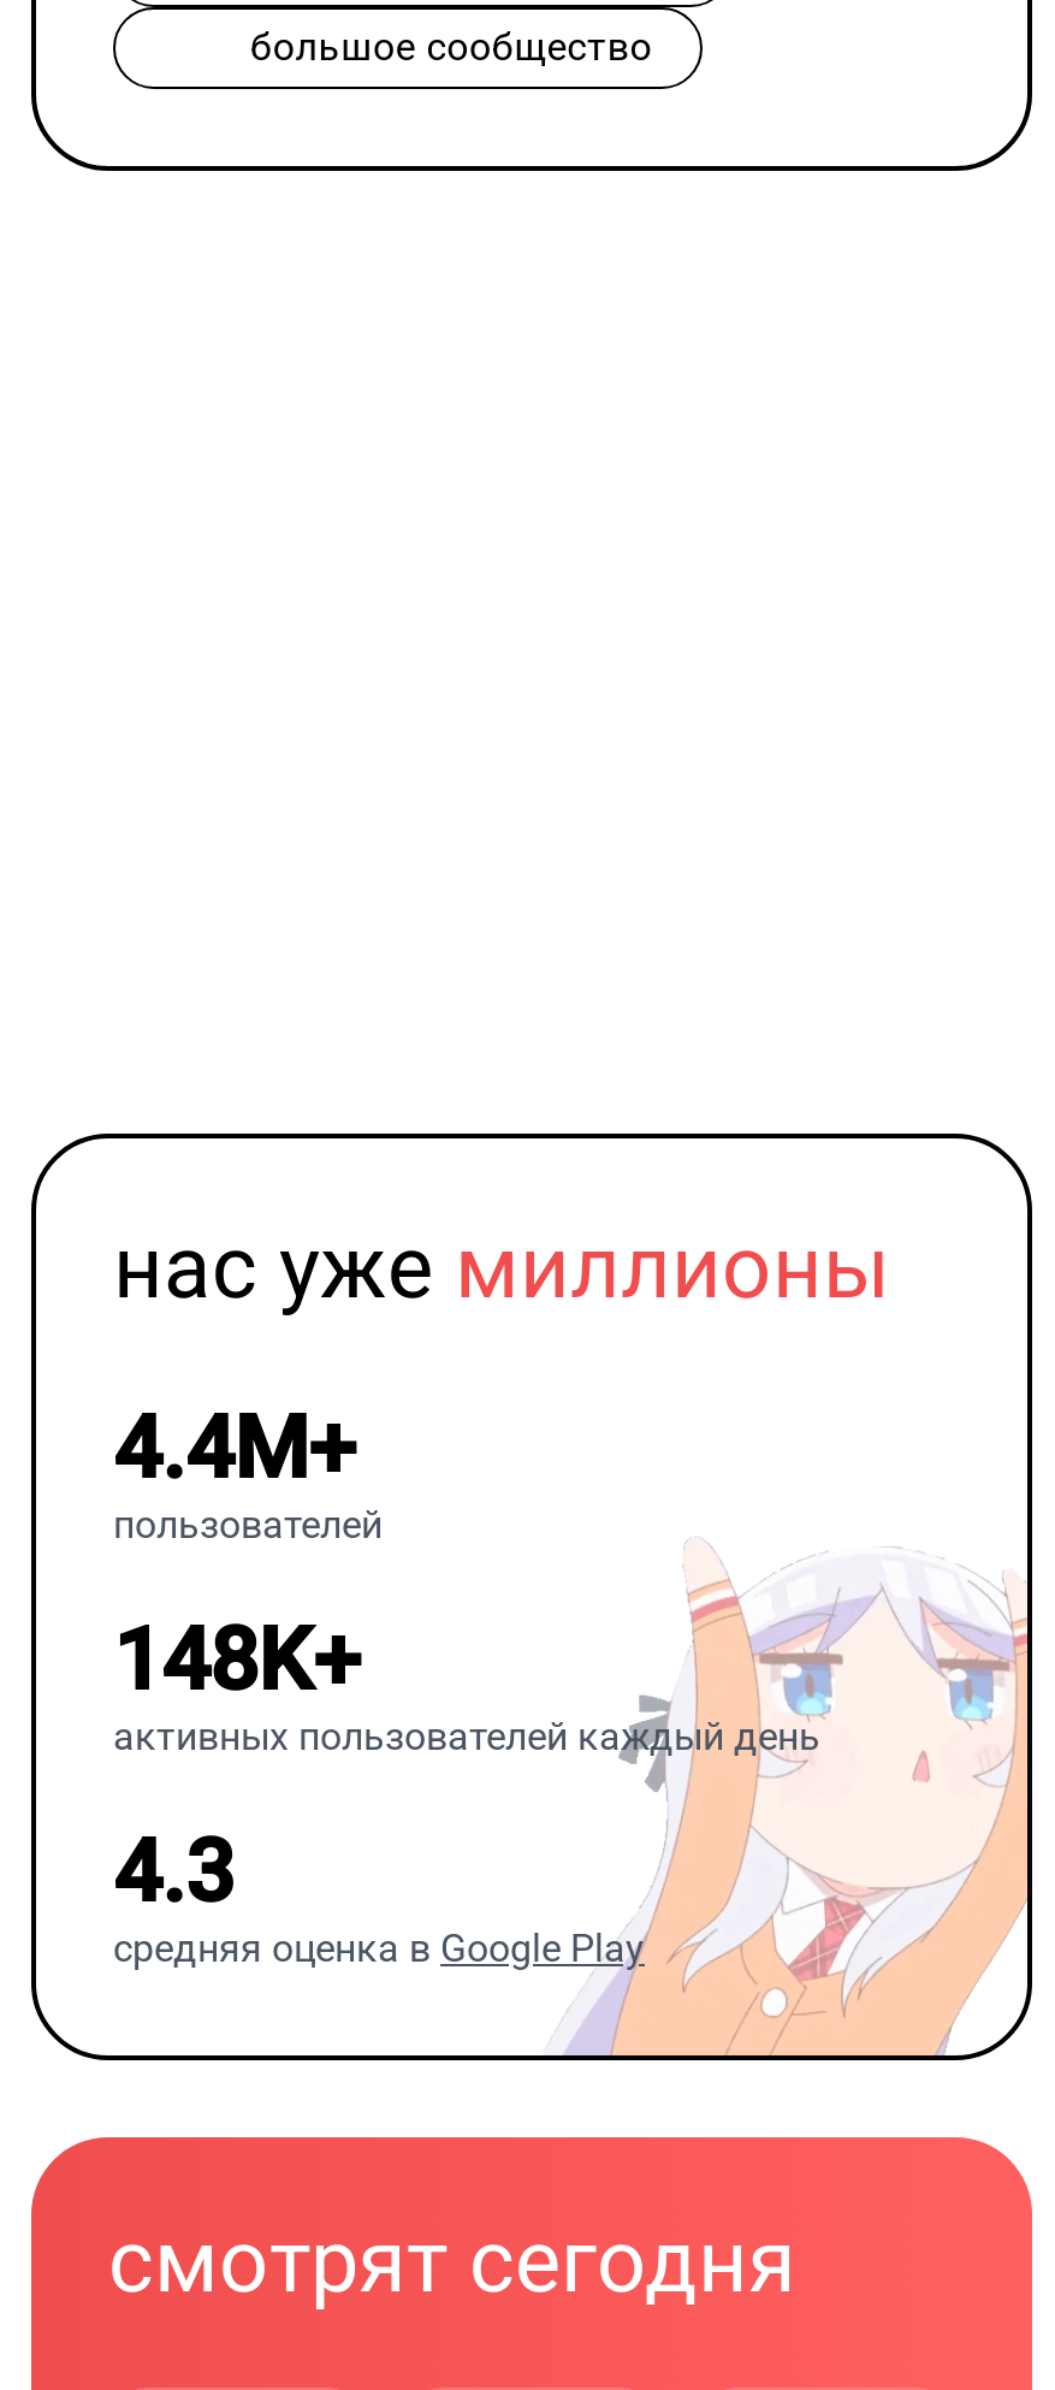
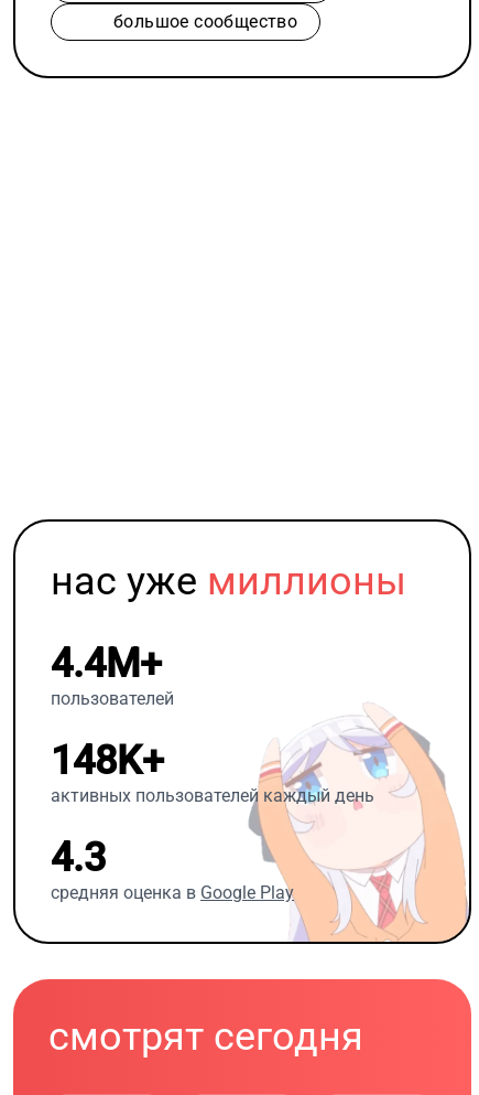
- [image]
+ [image]
